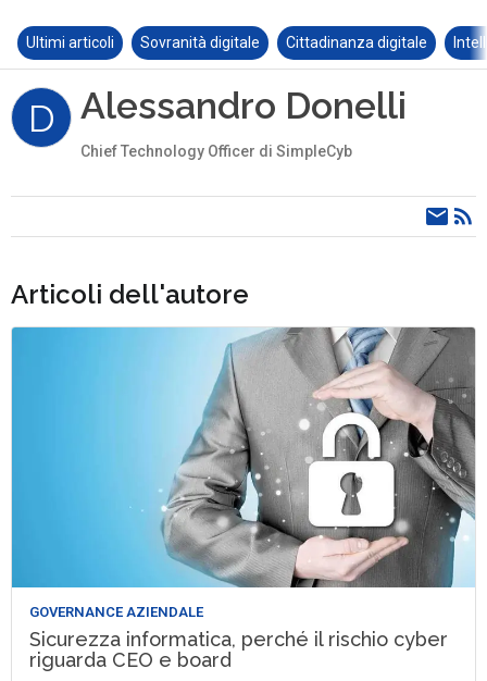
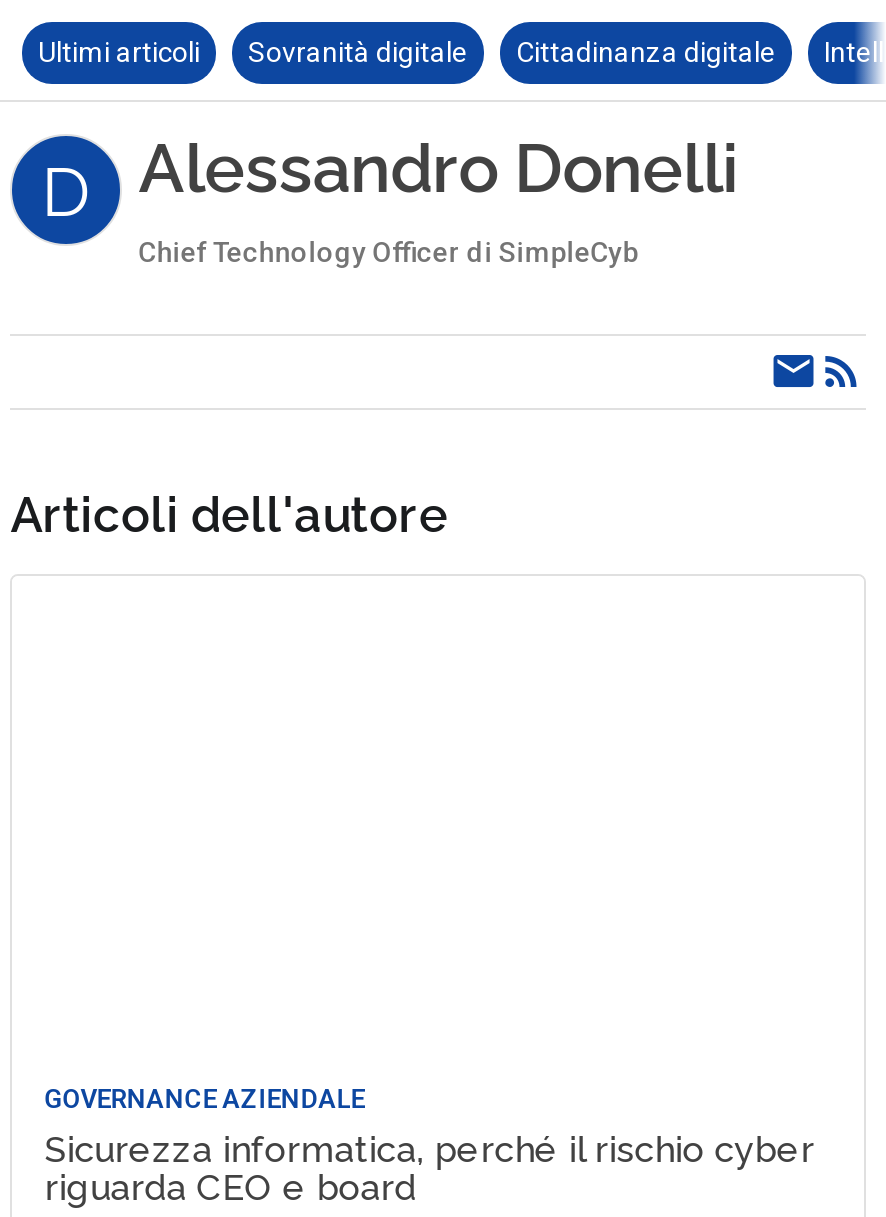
- [image]
